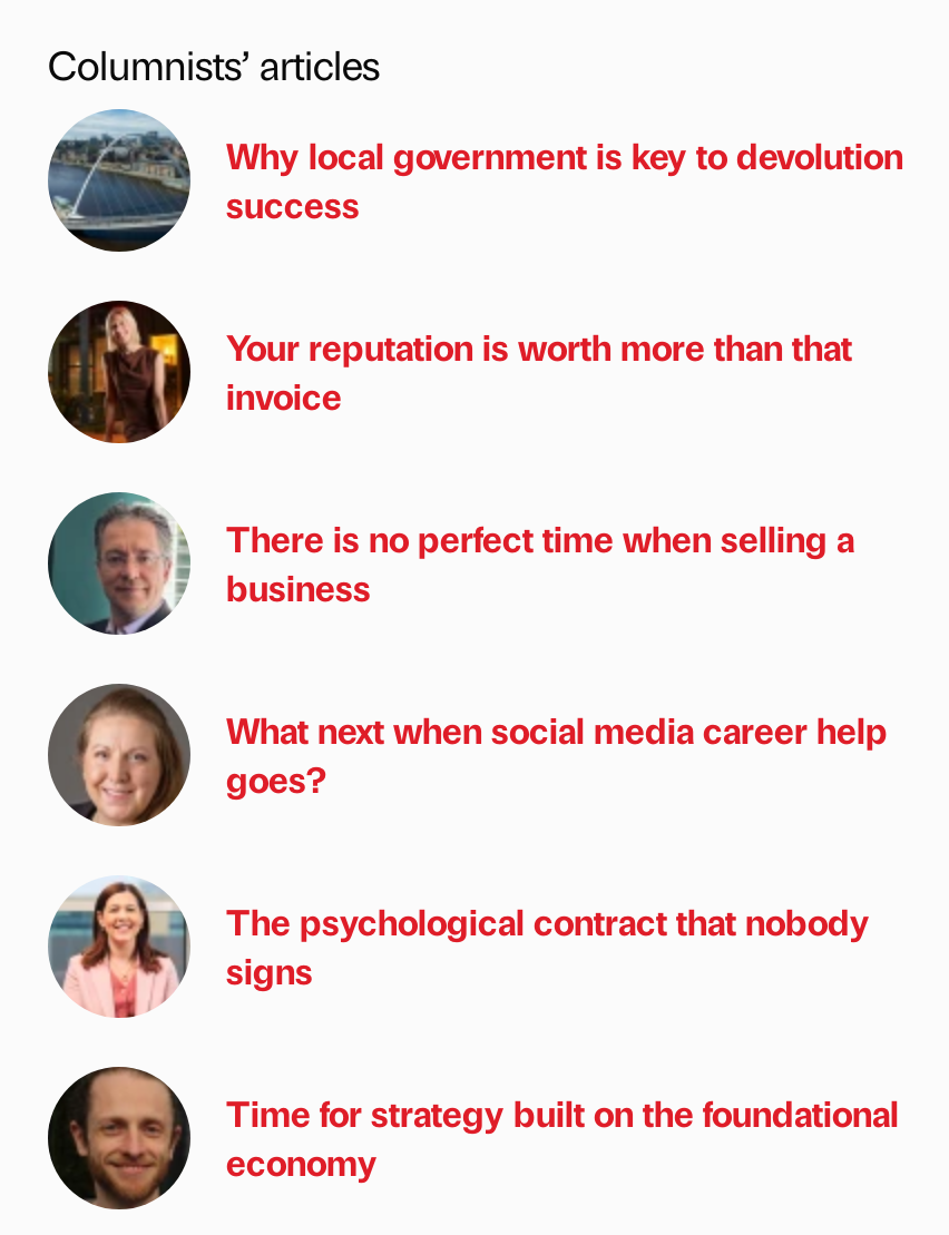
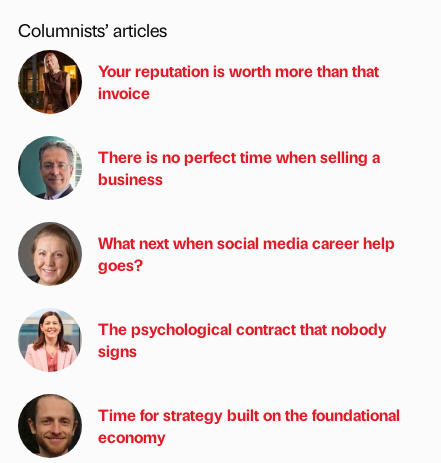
- [image]
- Why local government is key to devolution
- success
